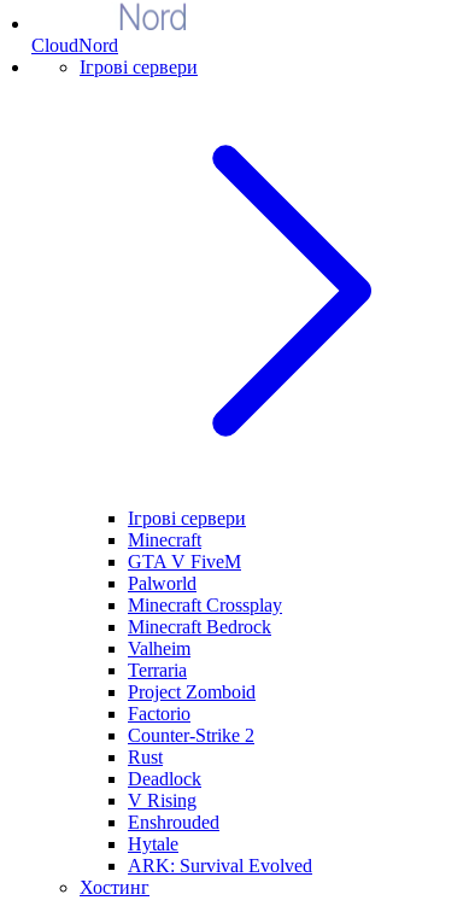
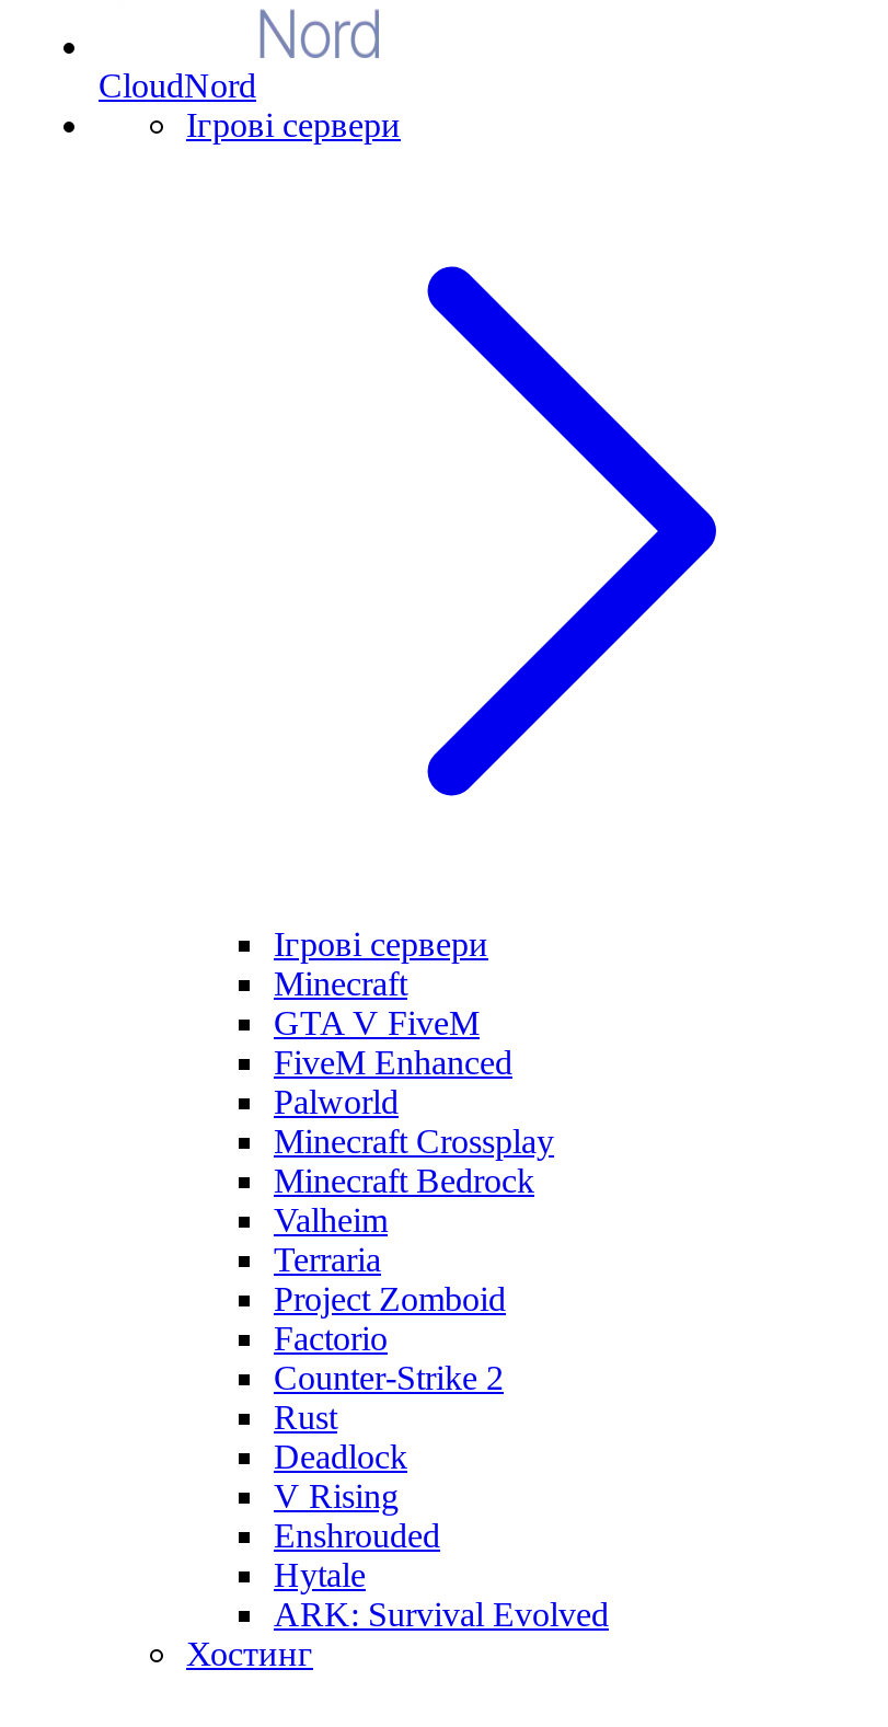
+ FiveM Enhanced
